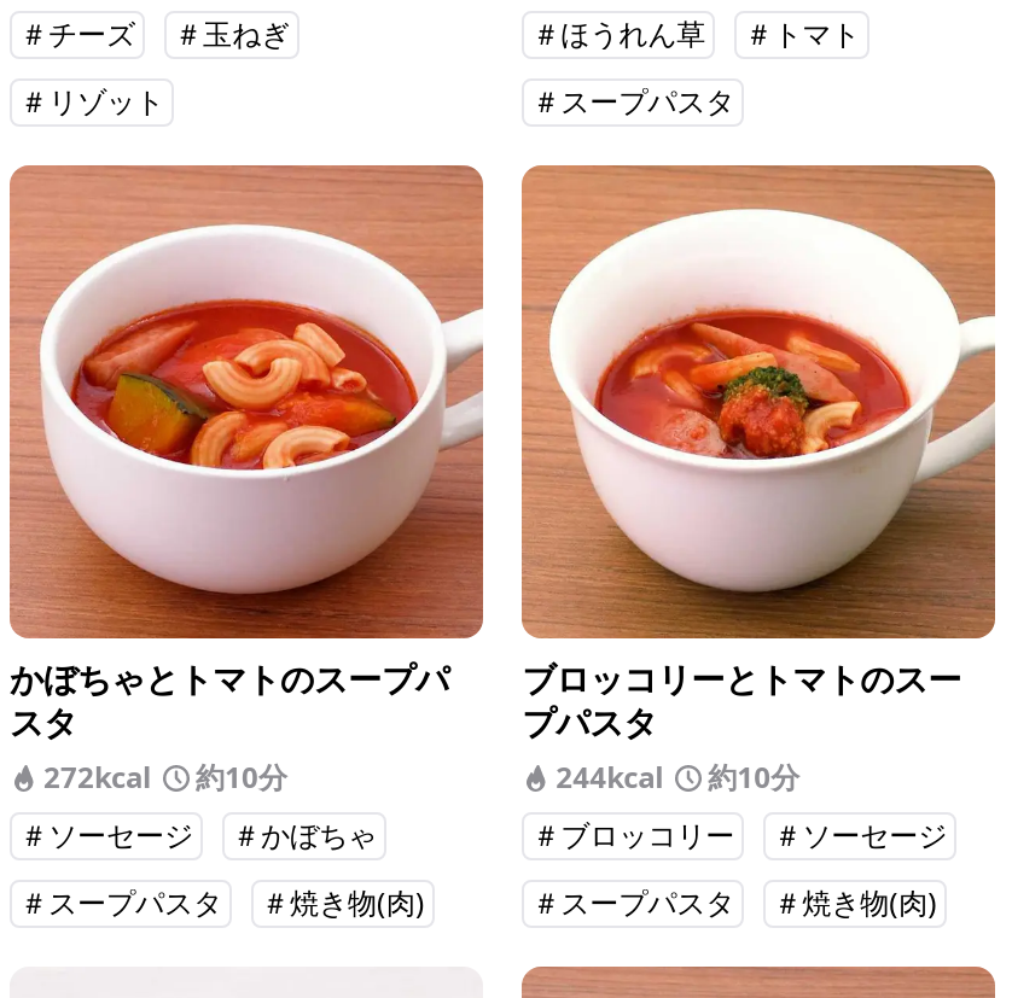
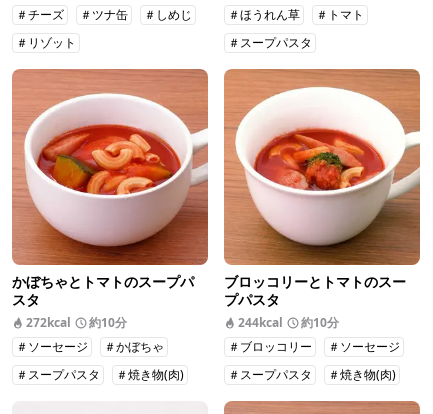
- ＃玉ねぎ
+ ＃ツナ缶
+ ＃しめじ
